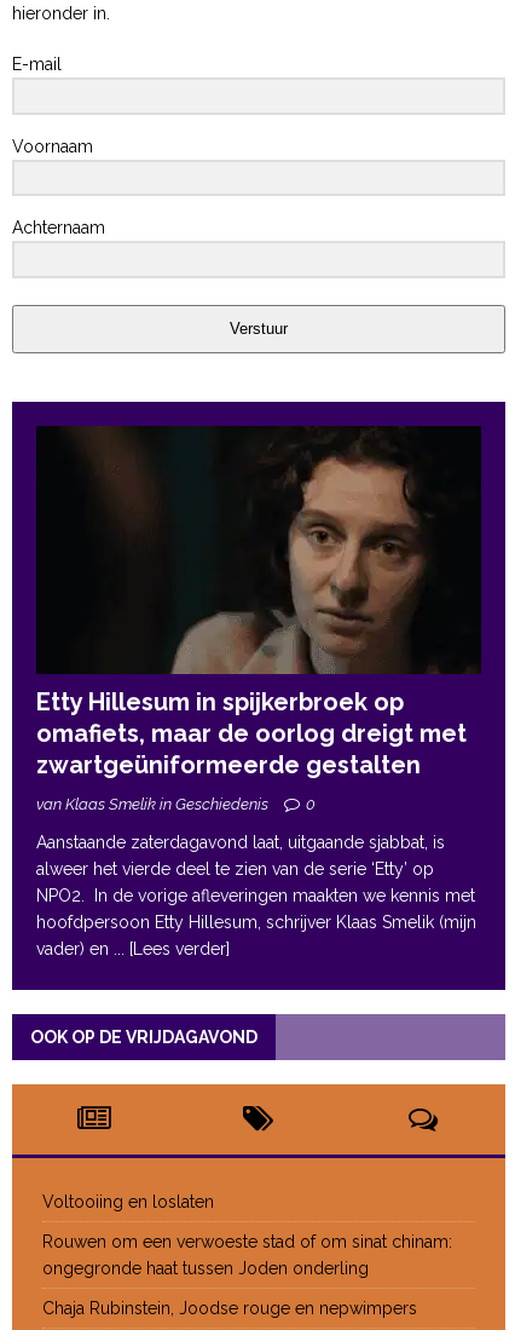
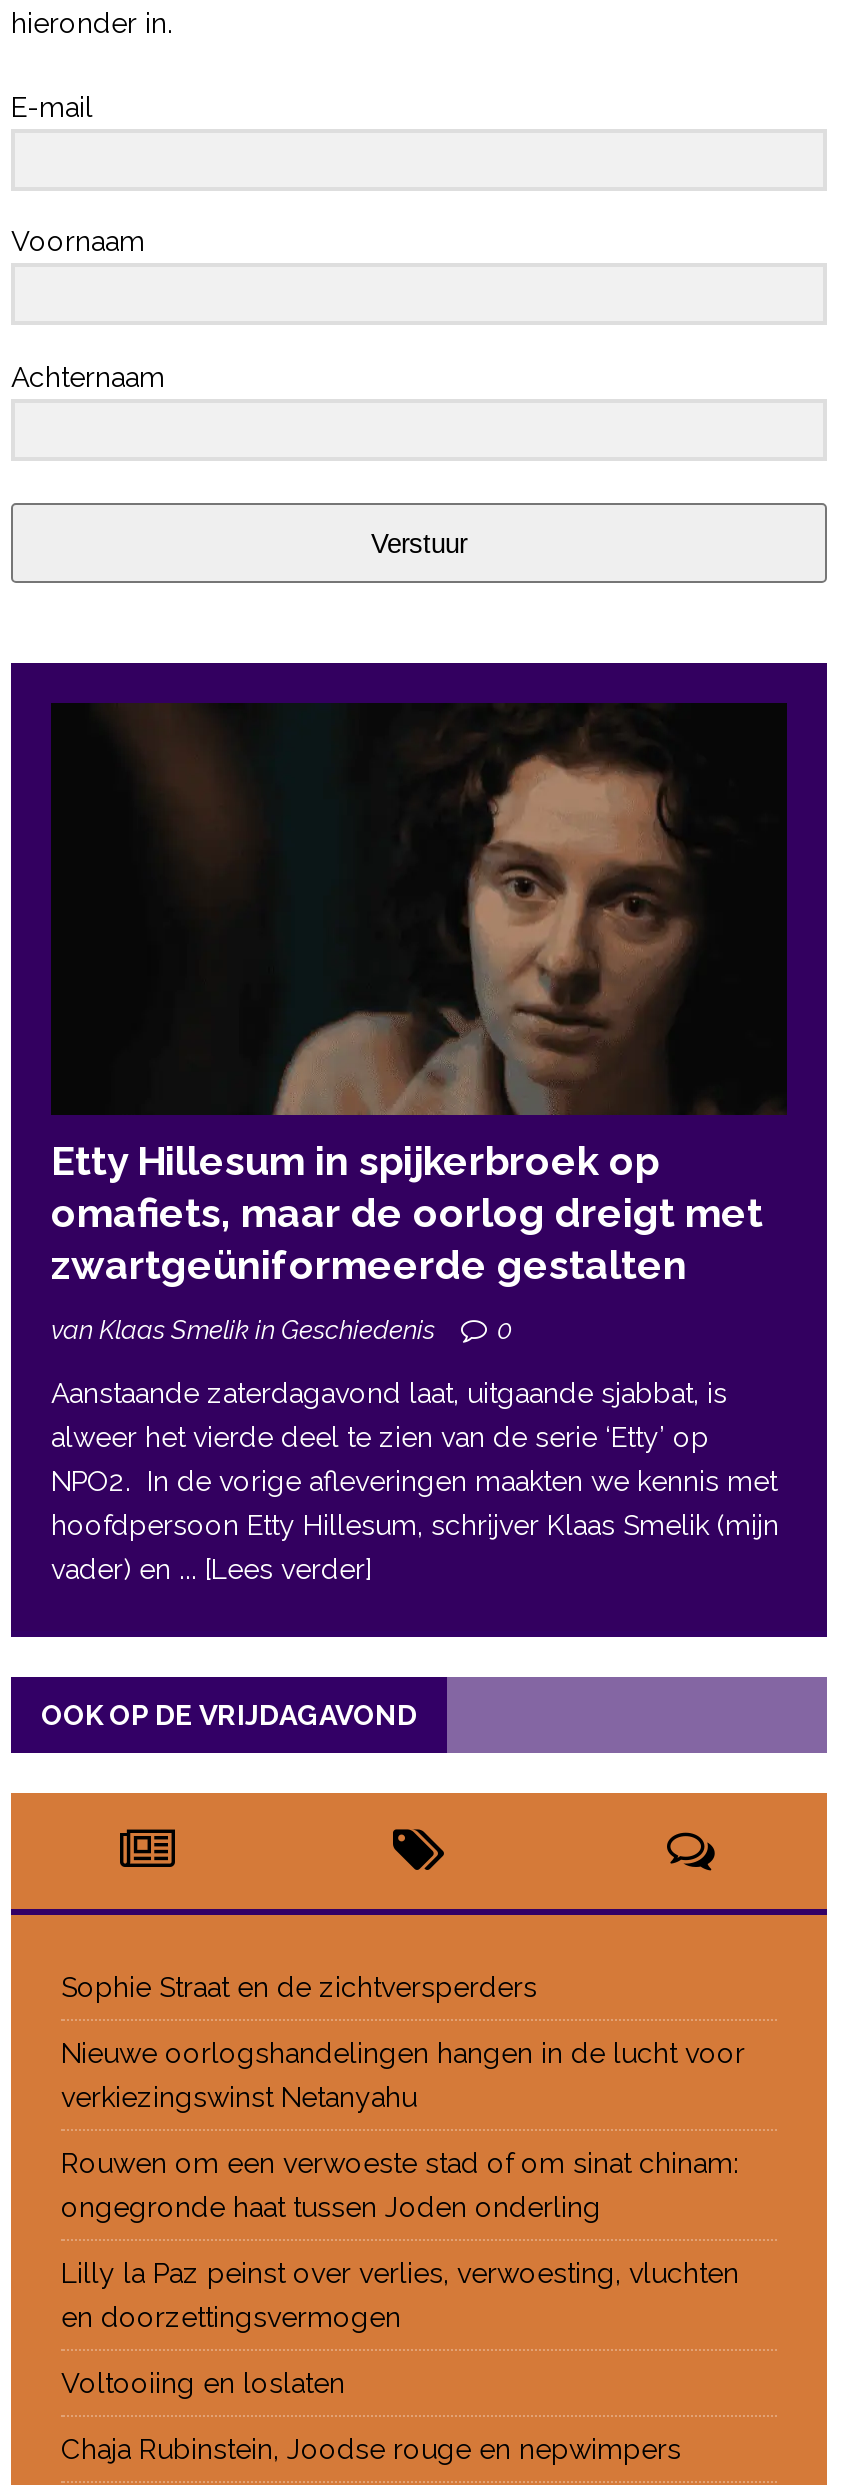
+ Sophie Straat en de zichtversperders
+ Nieuwe oorlogshandelingen hangen in de lucht voor
+ verkiezingswinst Netanyahu

moved down: Voltooiing en loslaten

+ Lilly la Paz peinst over verlies, verwoesting, vluchten
+ en doorzettingsvermogen
